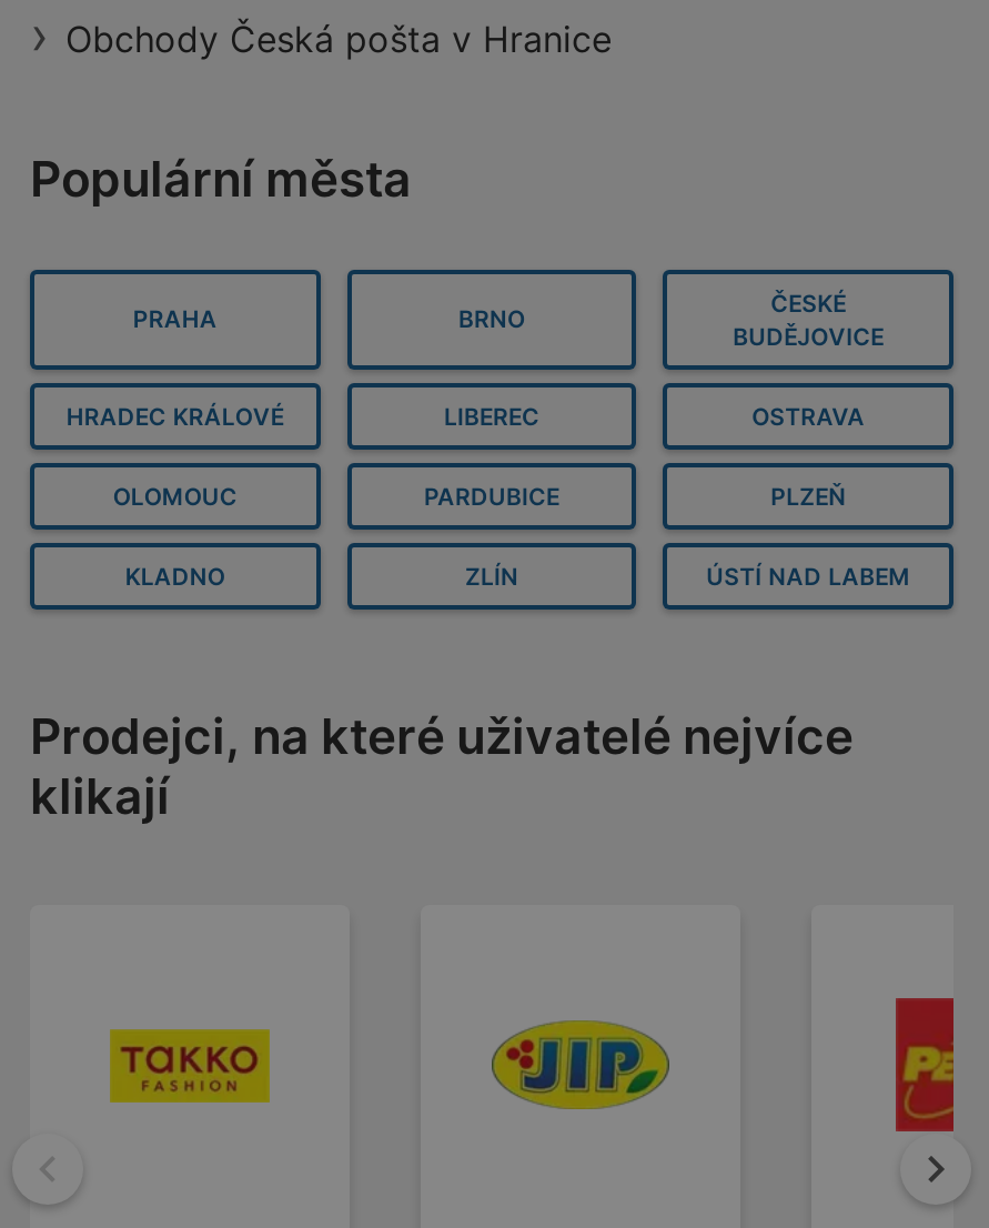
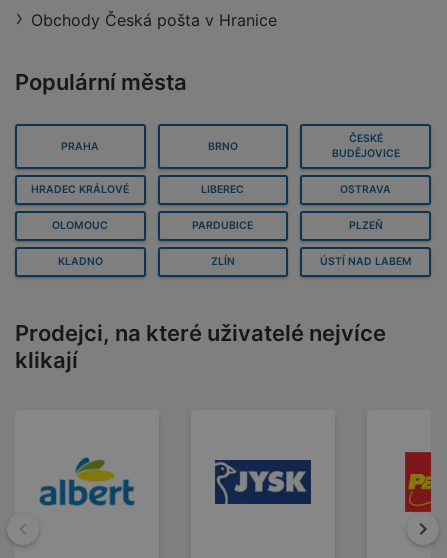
- [image]
+ [image]

- [image]
+ [image]
